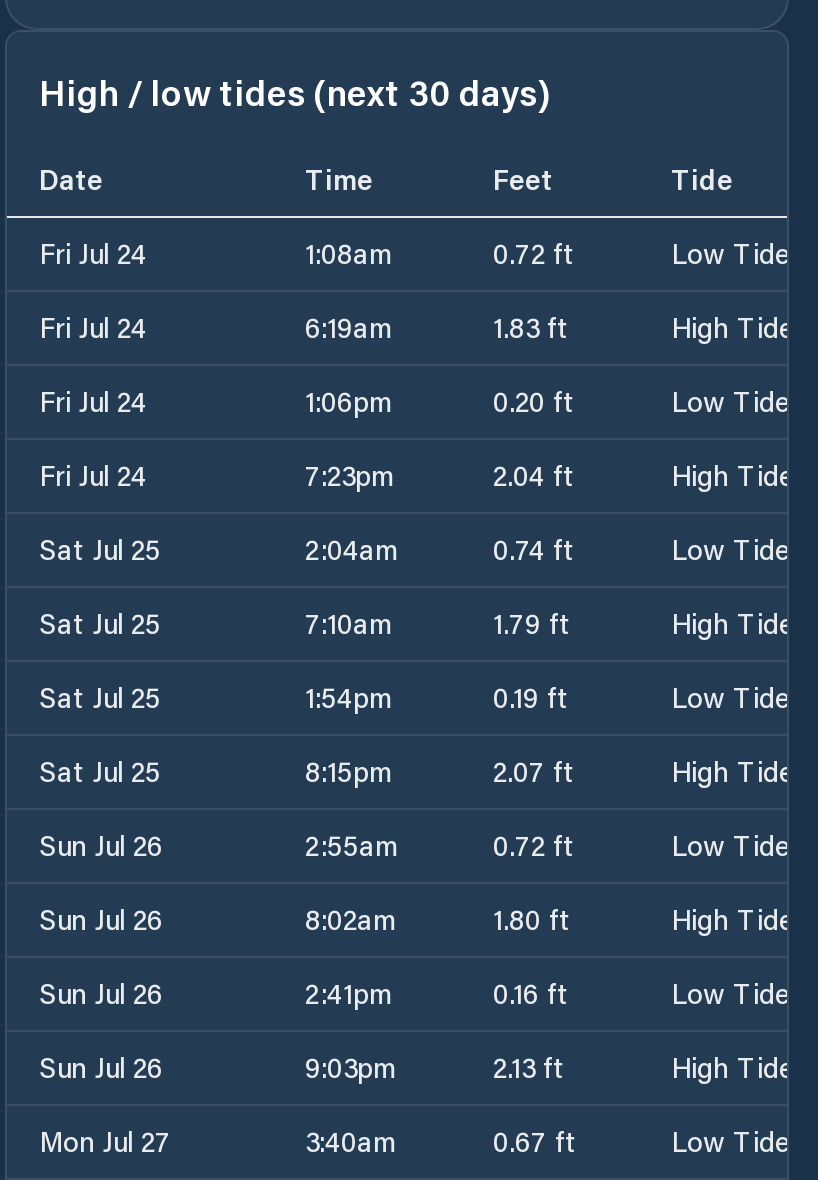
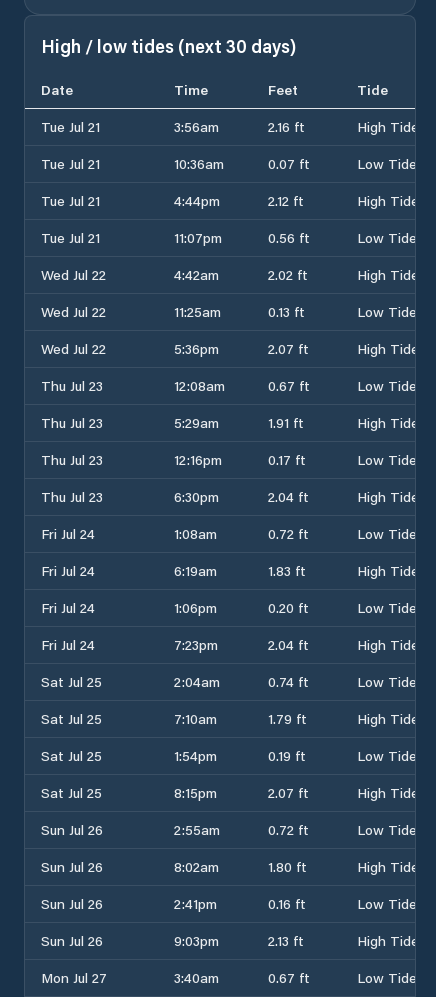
+ Tue Jul 21
+ 3:56am
+ 2.16 ft
+ High Tide
+ Tue Jul 21
+ 10:36am
+ 0.07 ft
+ Low Tide
+ Tue Jul 21
+ 4:44pm
+ 2.12 ft
+ High Tide
+ Tue Jul 21
+ 11:07pm
+ 0.56 ft
+ Low Tide
+ Wed Jul 22
+ 4:42am
+ 2.02 ft
+ High Tide
+ Wed Jul 22
+ 11:25am
+ 0.13 ft
+ Low Tide
+ Wed Jul 22
+ 5:36pm
+ 2.07 ft
+ High Tide
+ Thu Jul 23
+ 12:08am
+ 0.67 ft
+ Low Tide
+ Thu Jul 23
+ 5:29am
+ 1.91 ft
+ High Tide
+ Thu Jul 23
+ 12:16pm
+ 0.17 ft
+ Low Tide
+ Thu Jul 23
+ 6:30pm
+ 2.04 ft
+ High Tide
